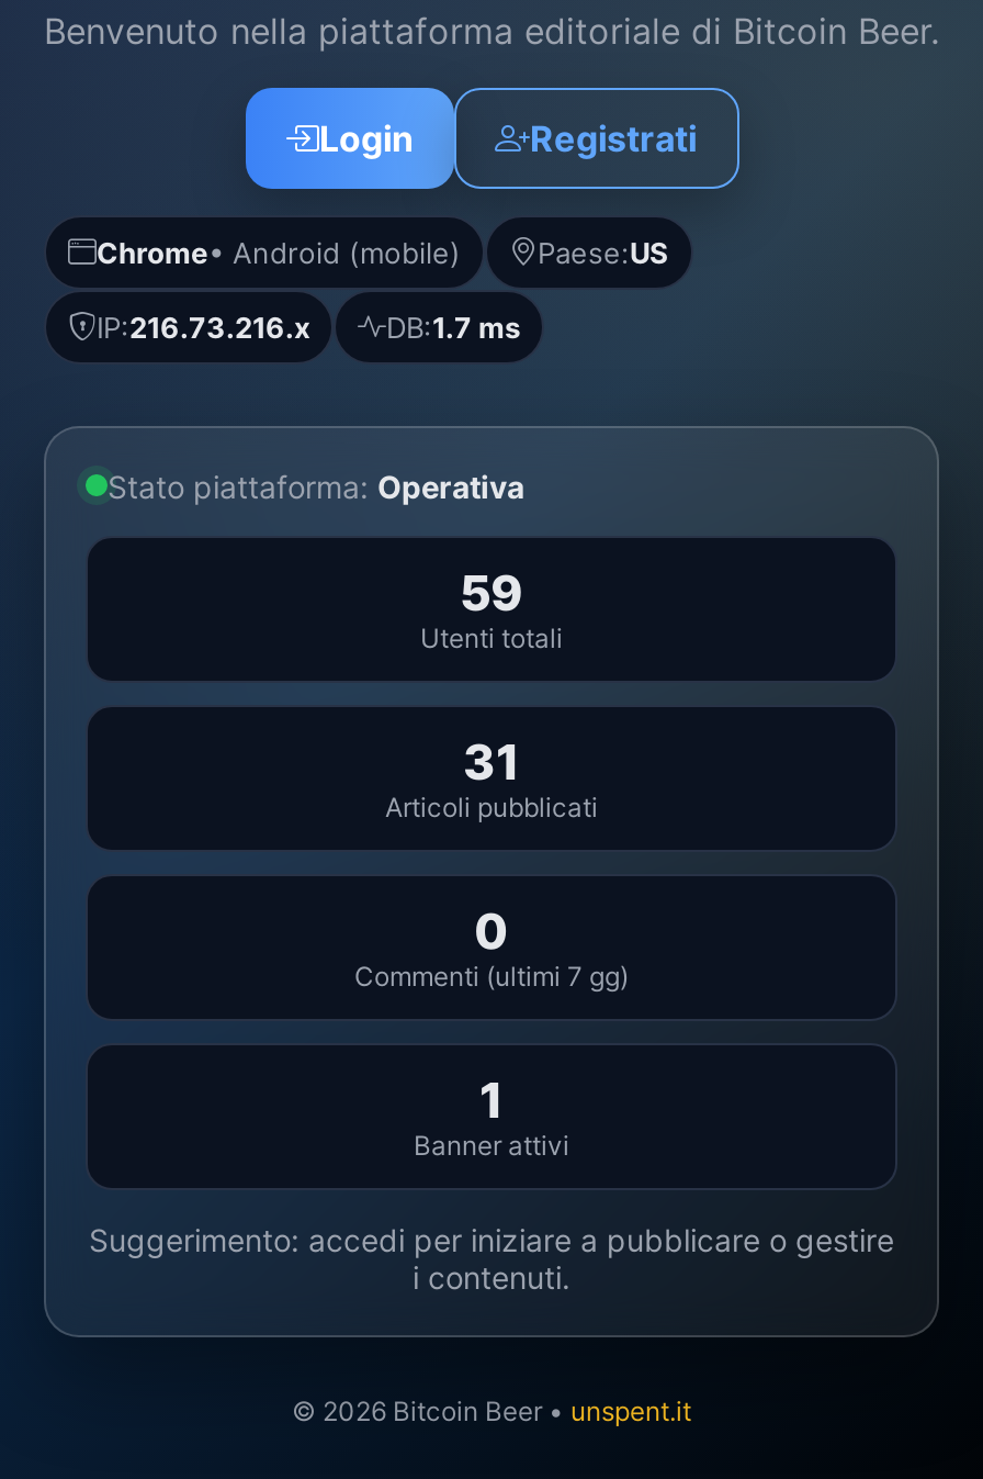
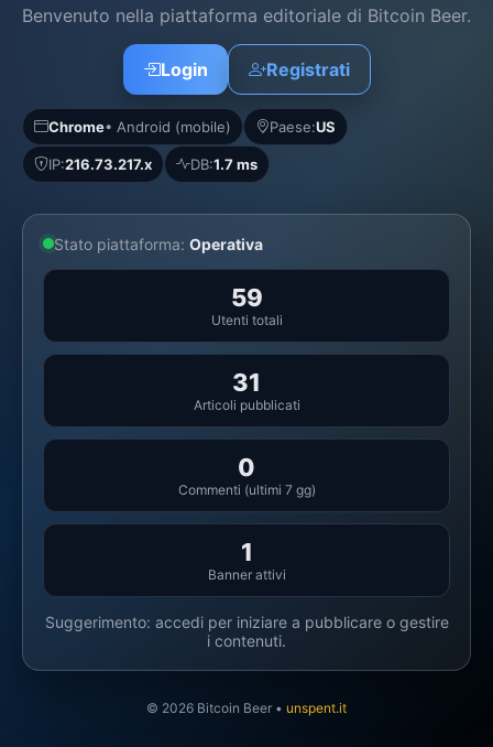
- IP:216.73.216.x
+ IP:216.73.217.x
